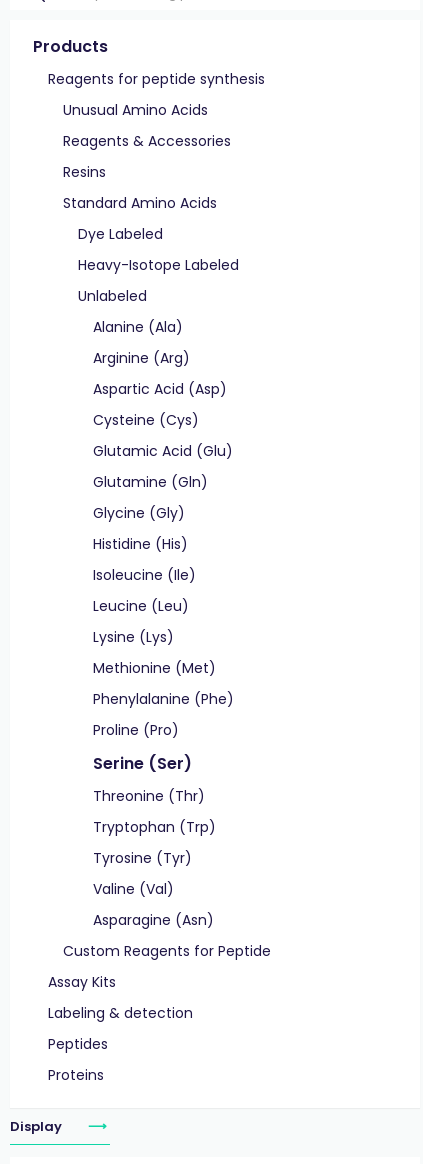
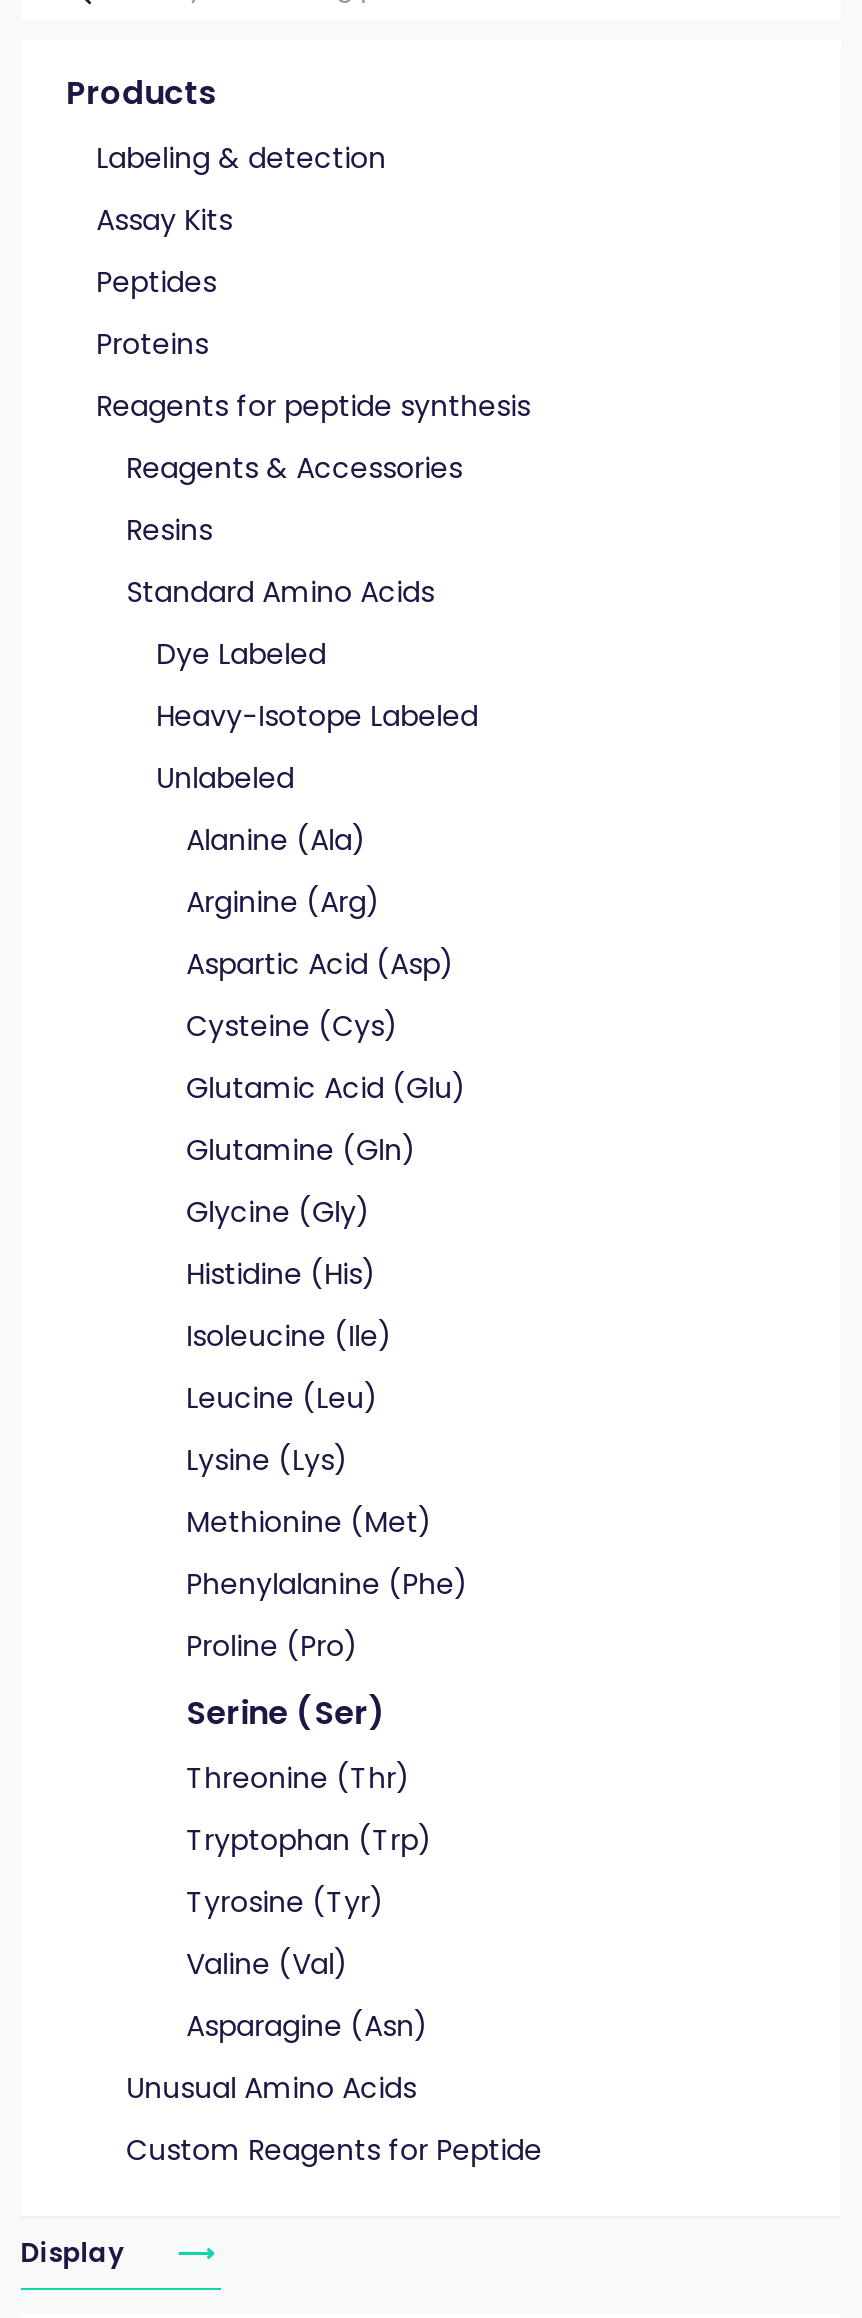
moved down: Reagents for peptide synthesis

moved down: Unusual Amino Acids

moved down: Reagents & Accessories | Resins | Standard Amino Acids | ... | Valine (Val) | Asparagine (Asn)

moved down: Custom Reagents for Peptide

moved up: Assay Kits | Labeling & detection | Peptides | Proteins
